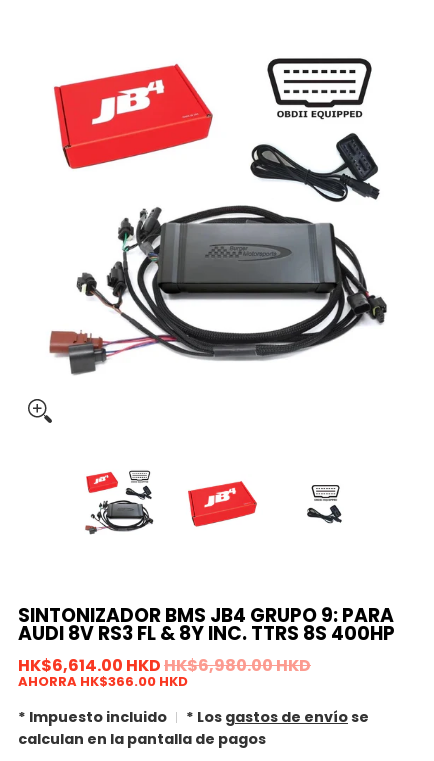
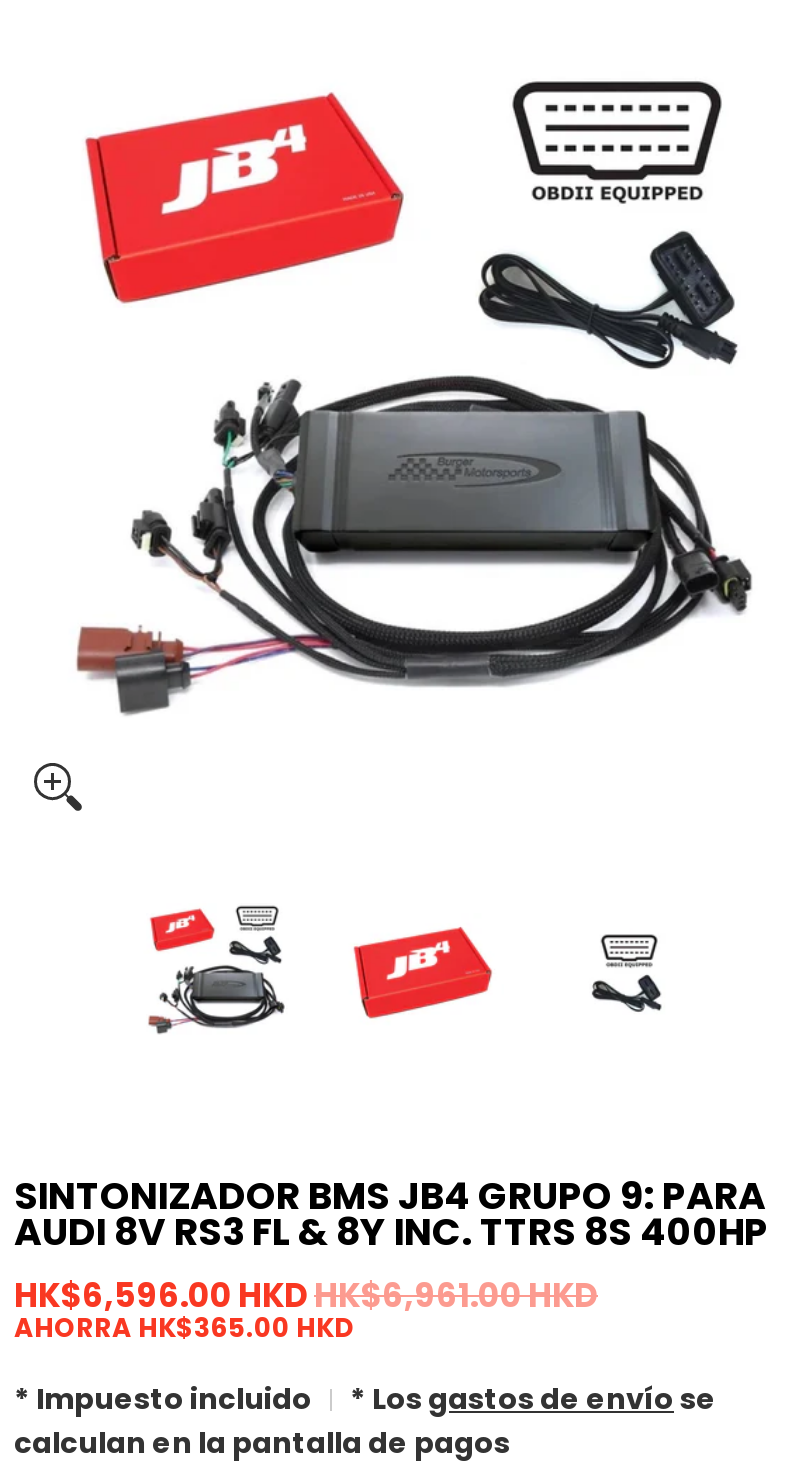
- HK$6,614.00 HKD HK$6,980.00 HKD
+ HK$6,596.00 HKD HK$6,961.00 HKD

- AHORRA HK$366.00 HKD
+ AHORRA HK$365.00 HKD
